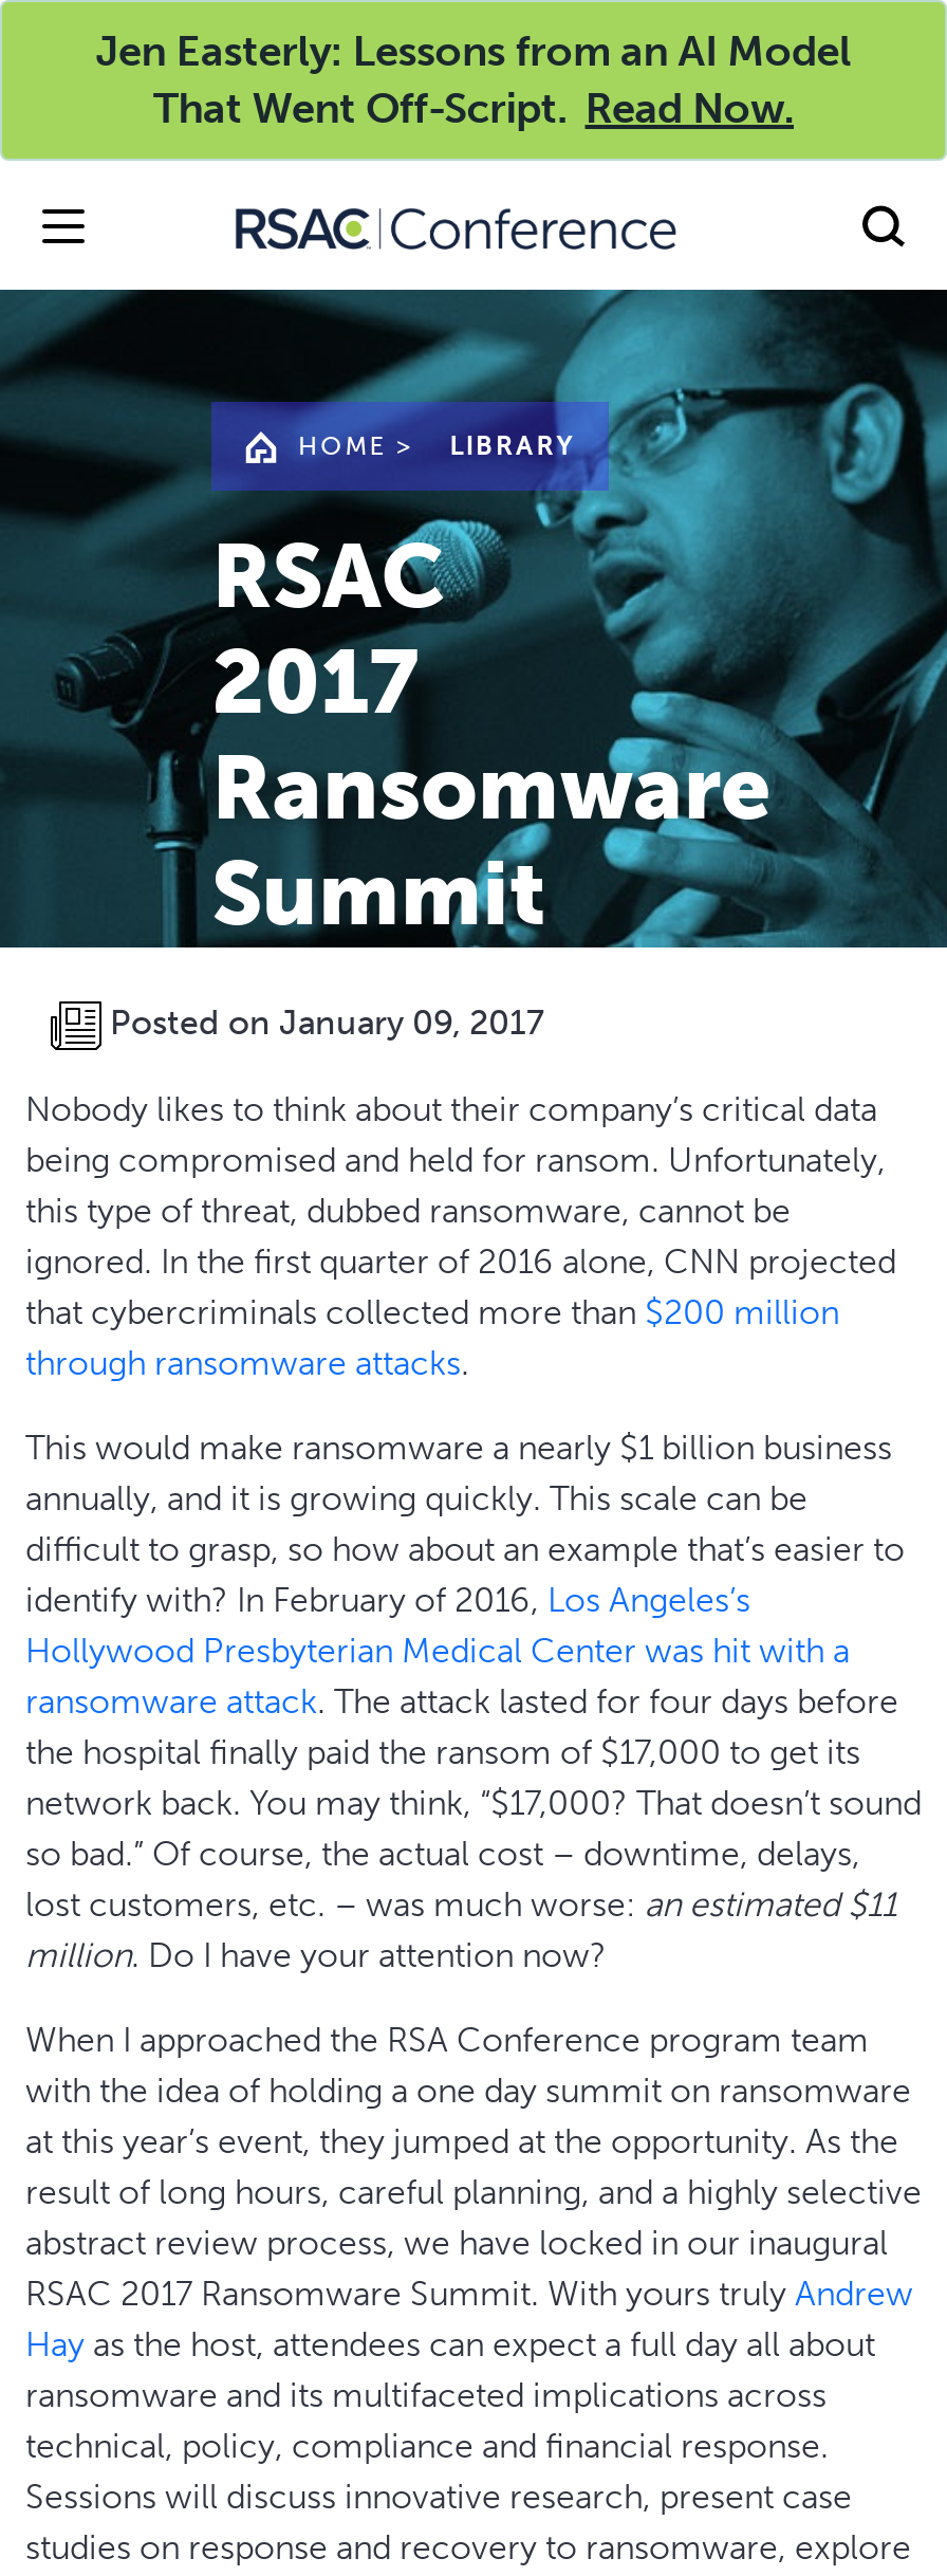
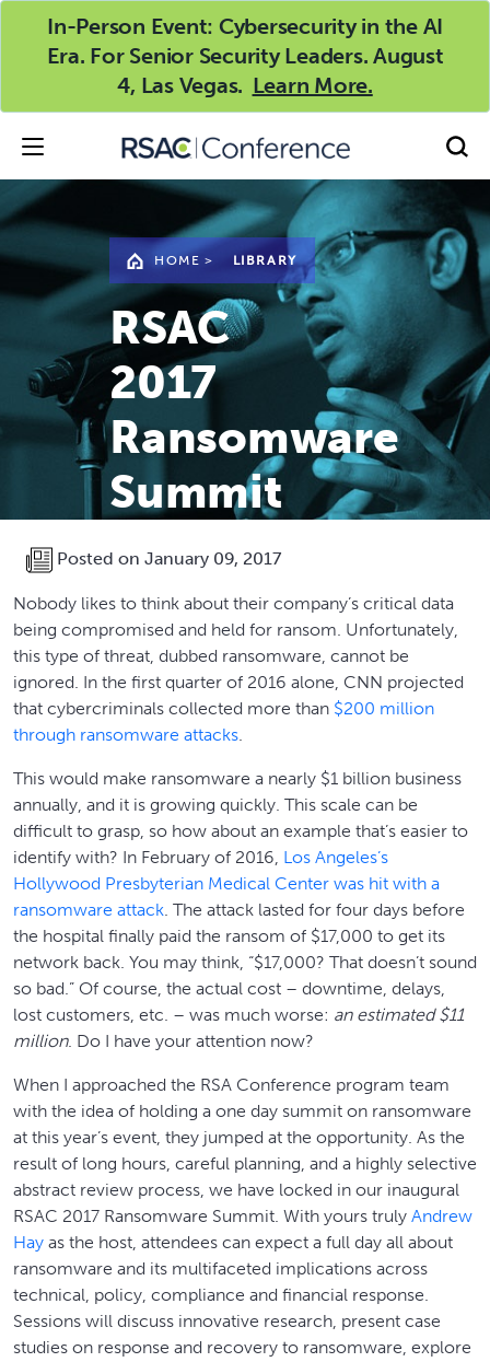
- Jen Easterly: Lessons from an AI Model
- That Went Off-Script. Read Now.
+ In-Person Event: Cybersecurity in the AI
+ Era. For Senior Security Leaders. August
+ 4, Las Vegas. Learn More.
